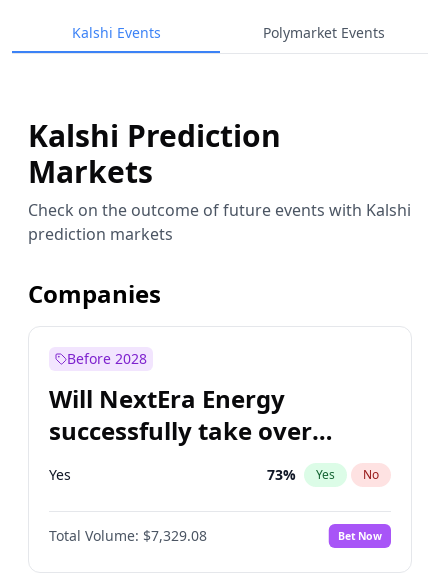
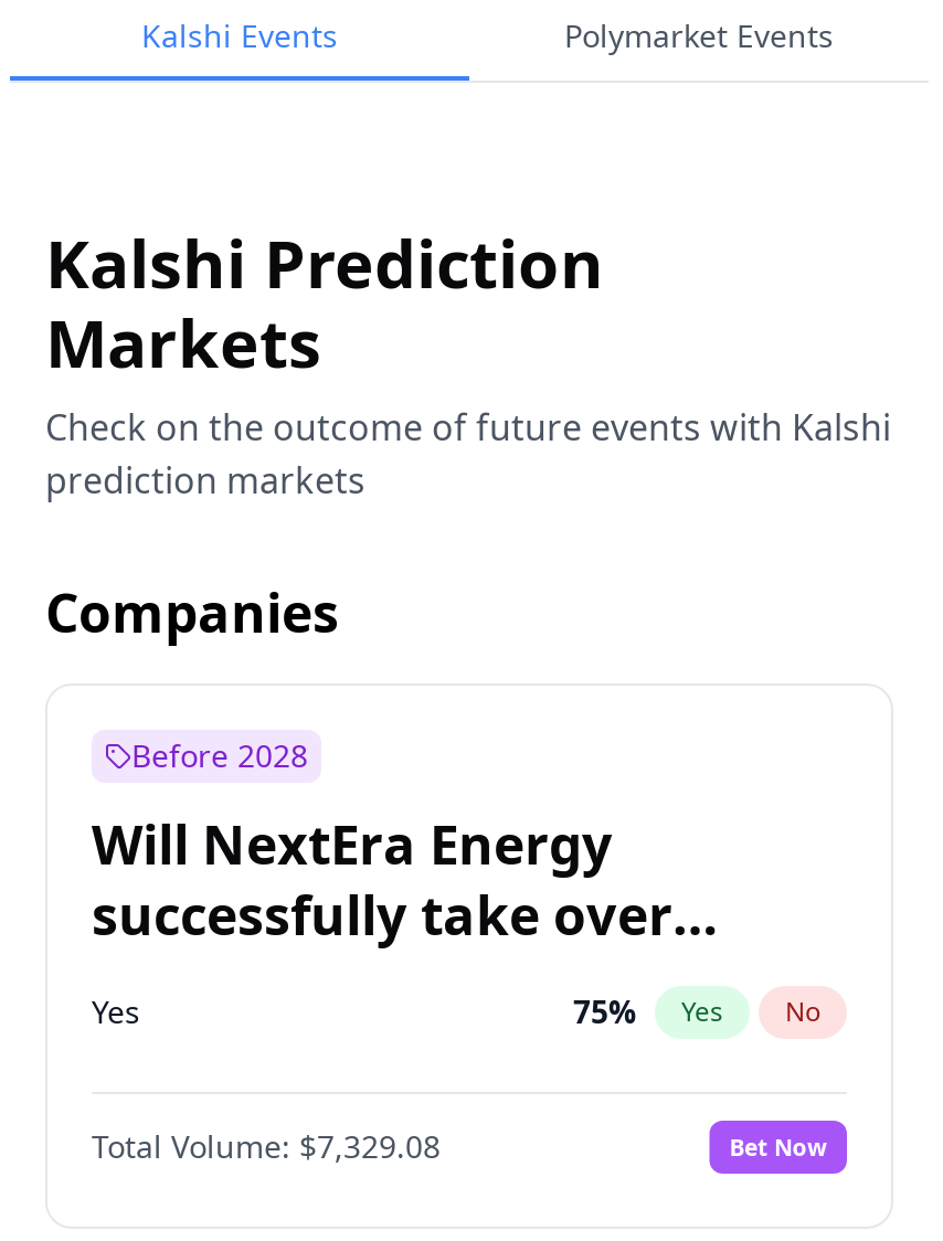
- 73%
+ 75%
